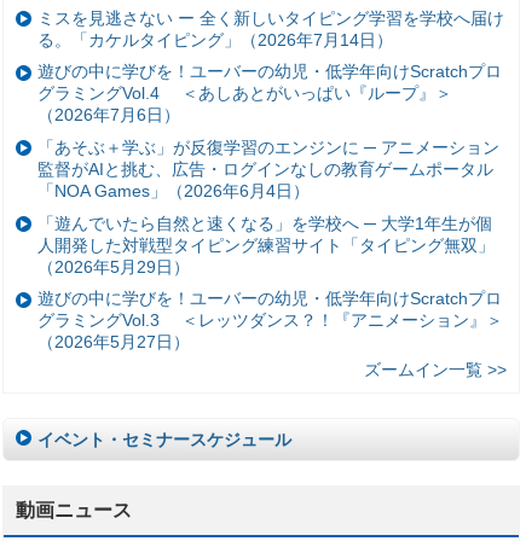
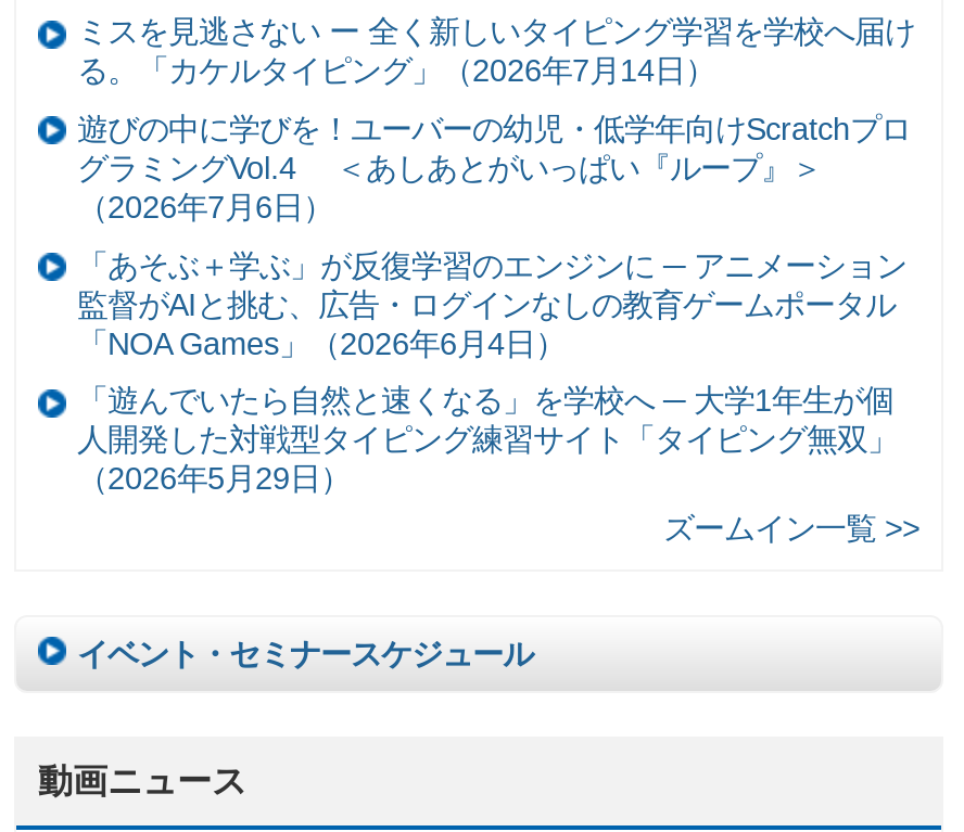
- 遊びの中に学びを！ユーバーの幼児・低学年向けScratchプロ
- グラミングVol.3 ＜レッツダンス？！『アニメーション』＞
- （2026年5月27日）
